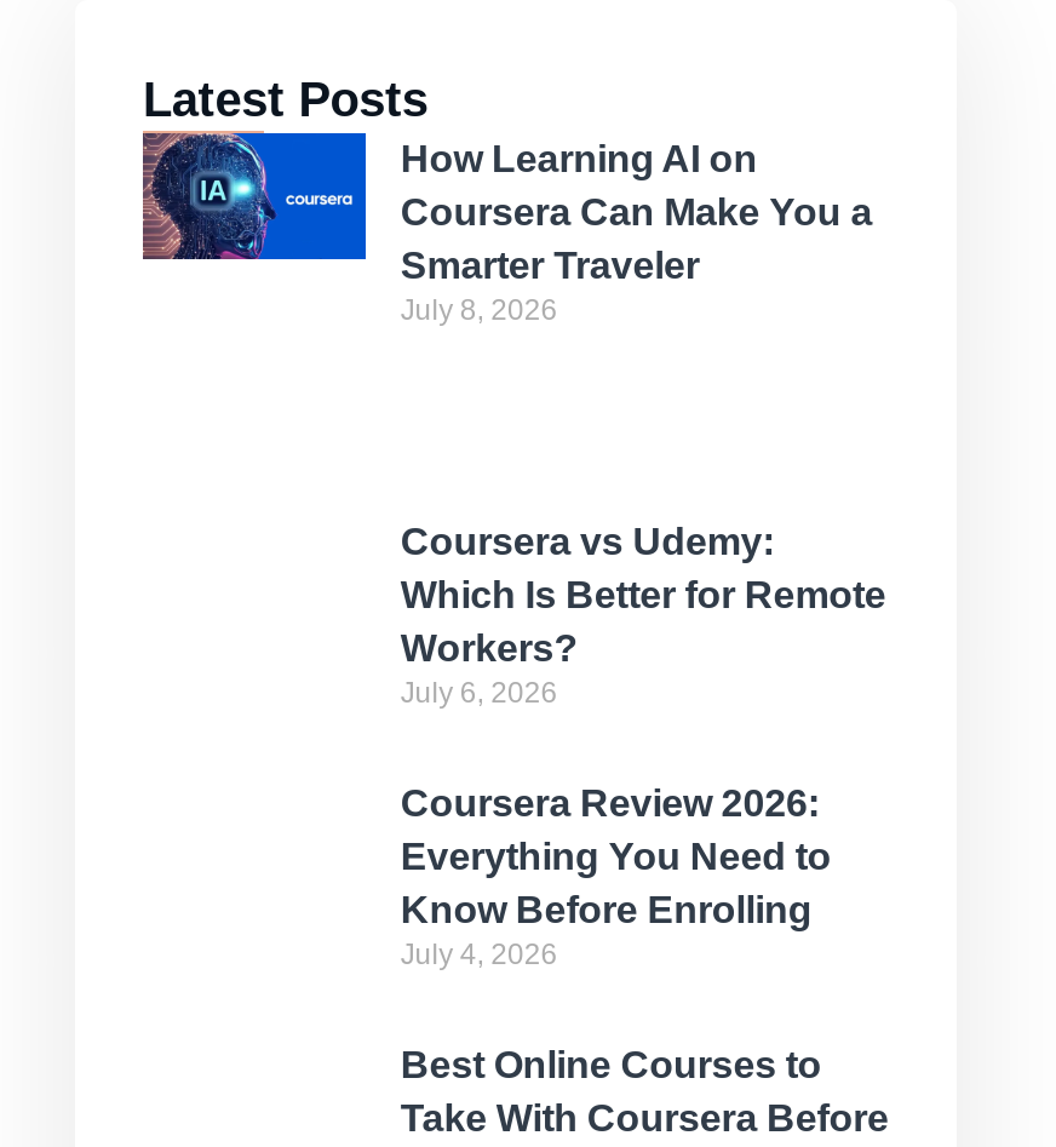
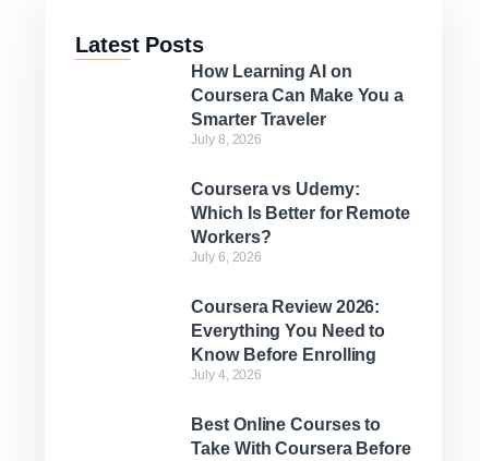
- [image]
